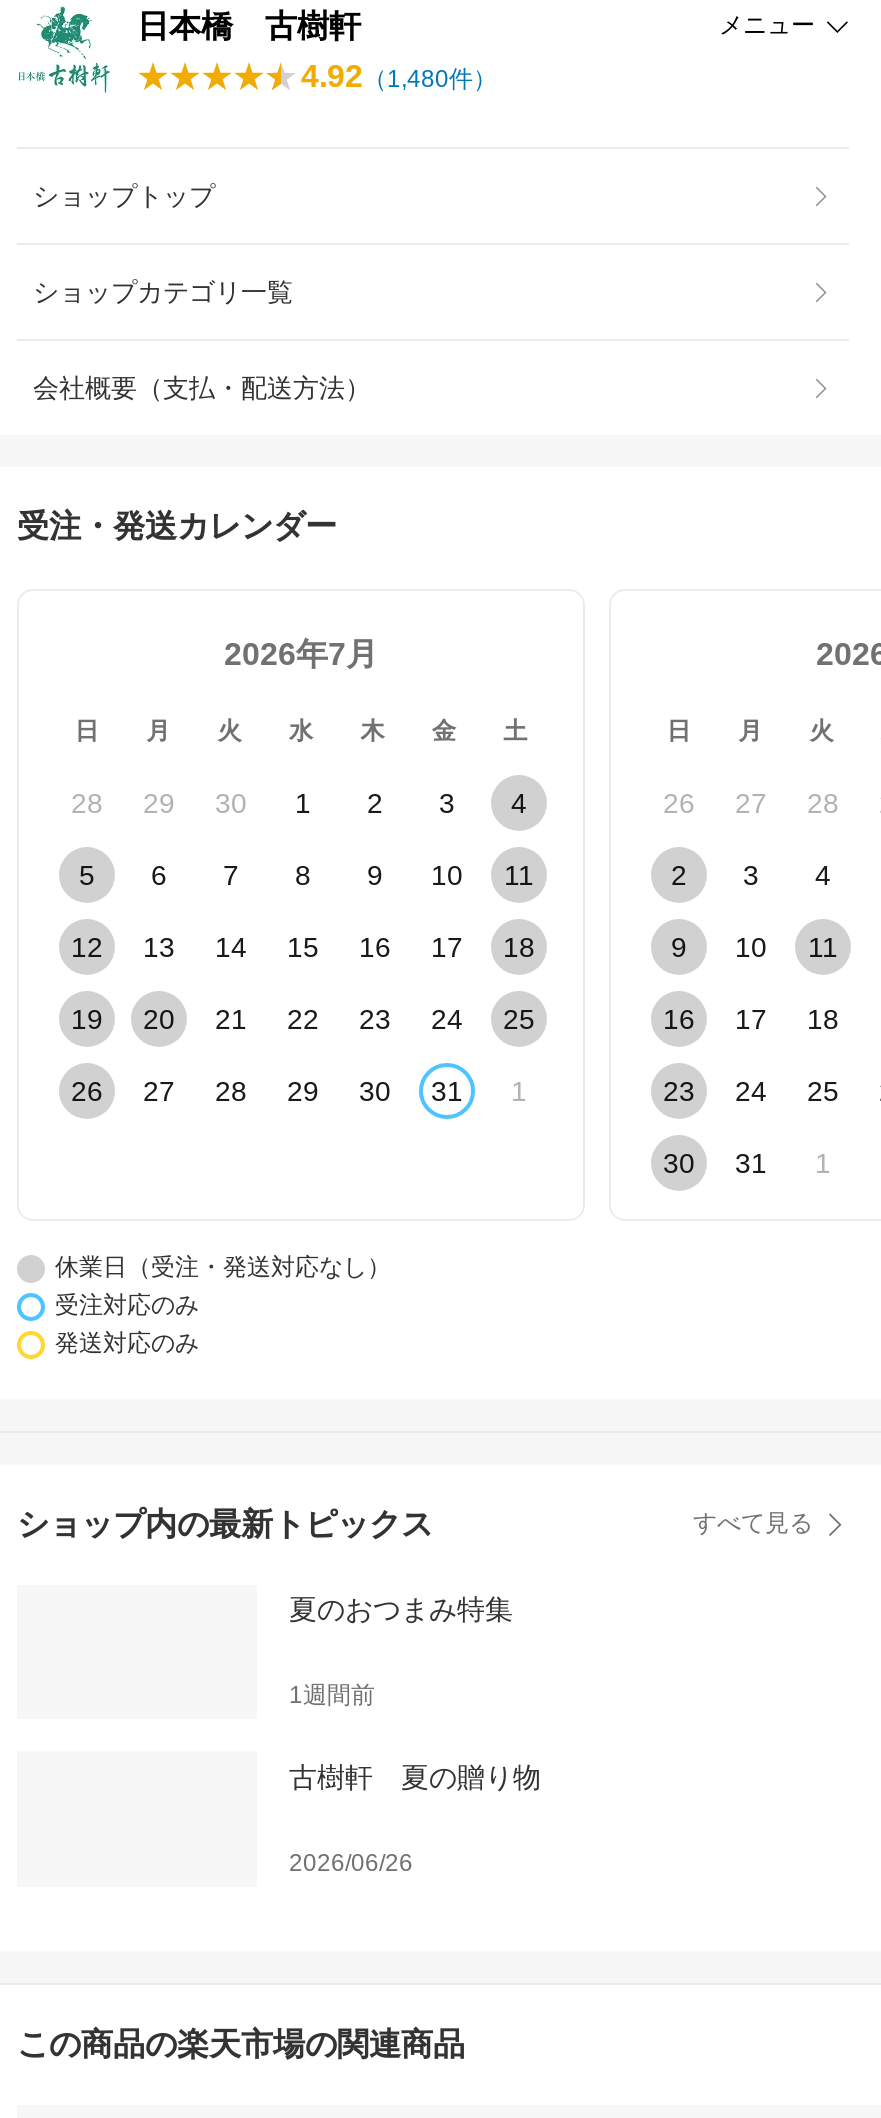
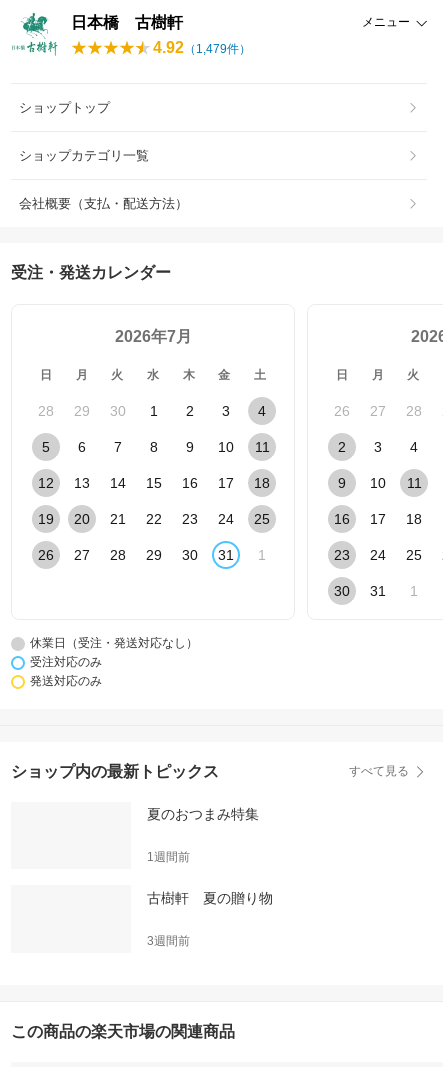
- 4.92（1,480件）
+ 4.92（1,479件）

- 2026/06/26
+ 3週間前
